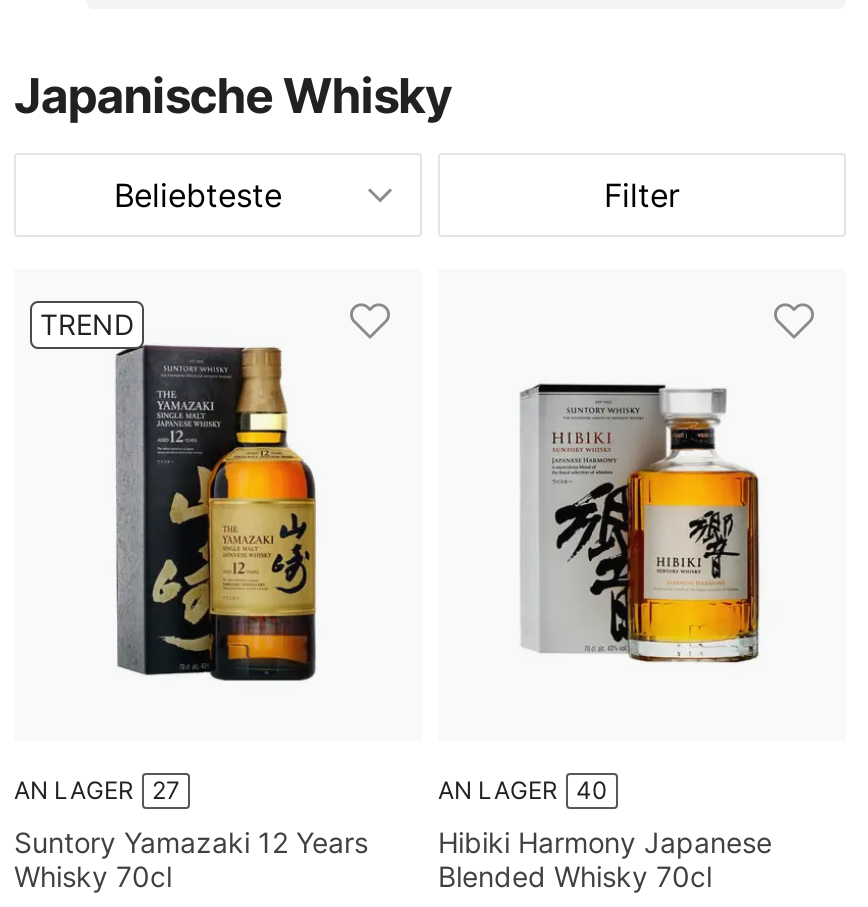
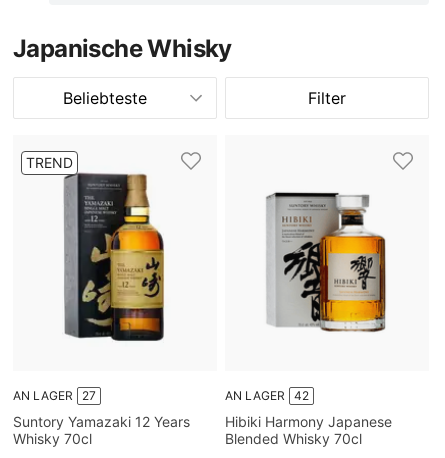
- AN LAGER 40
+ AN LAGER 42
